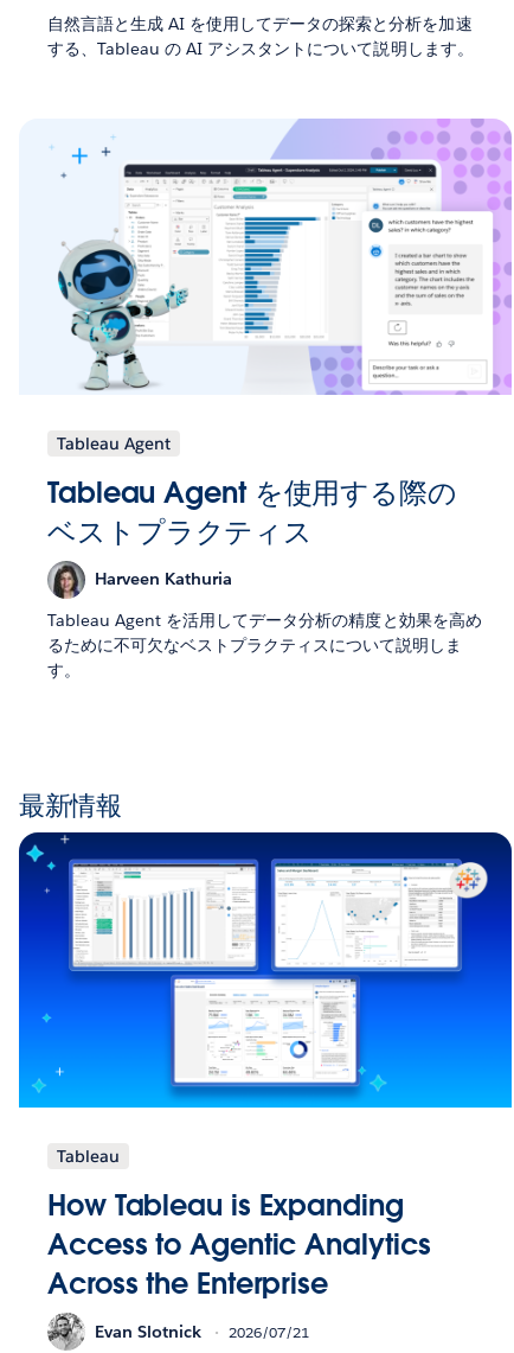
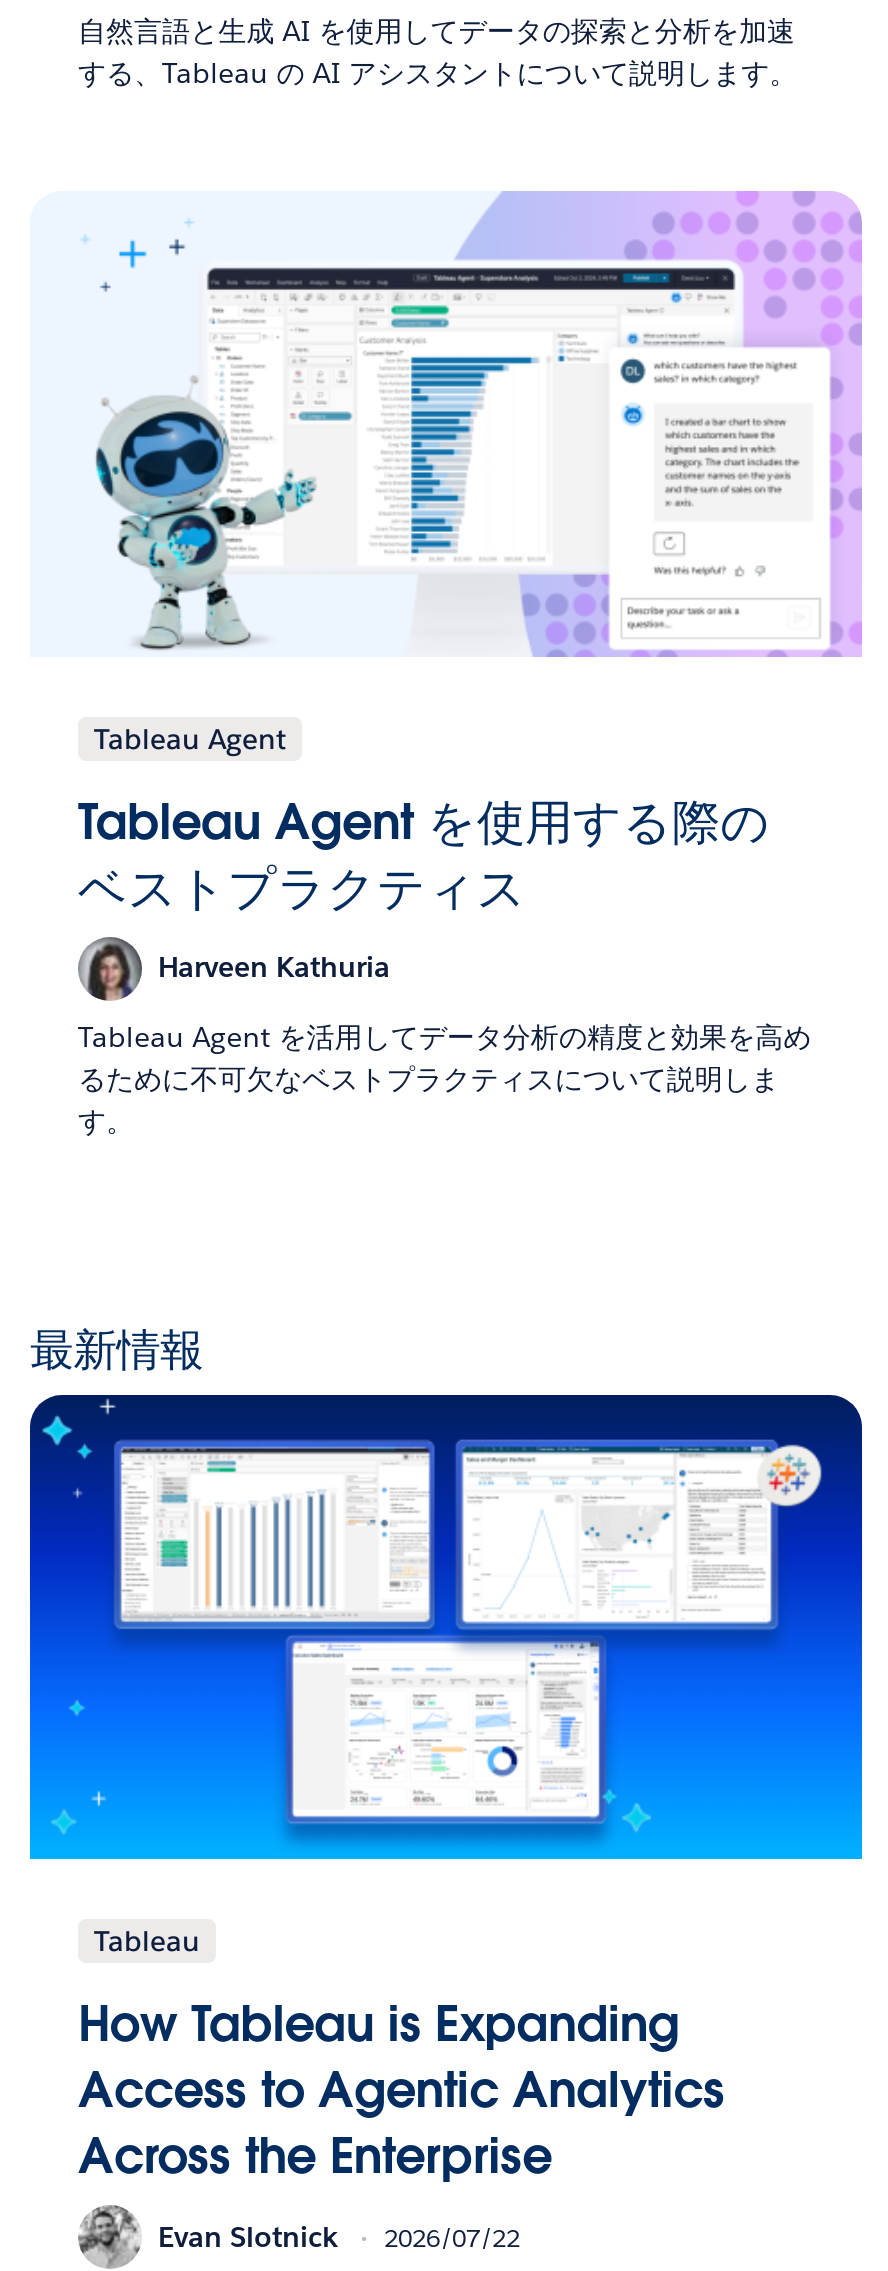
- Evan Slotnick 2026/07/21
+ Evan Slotnick 2026/07/22
